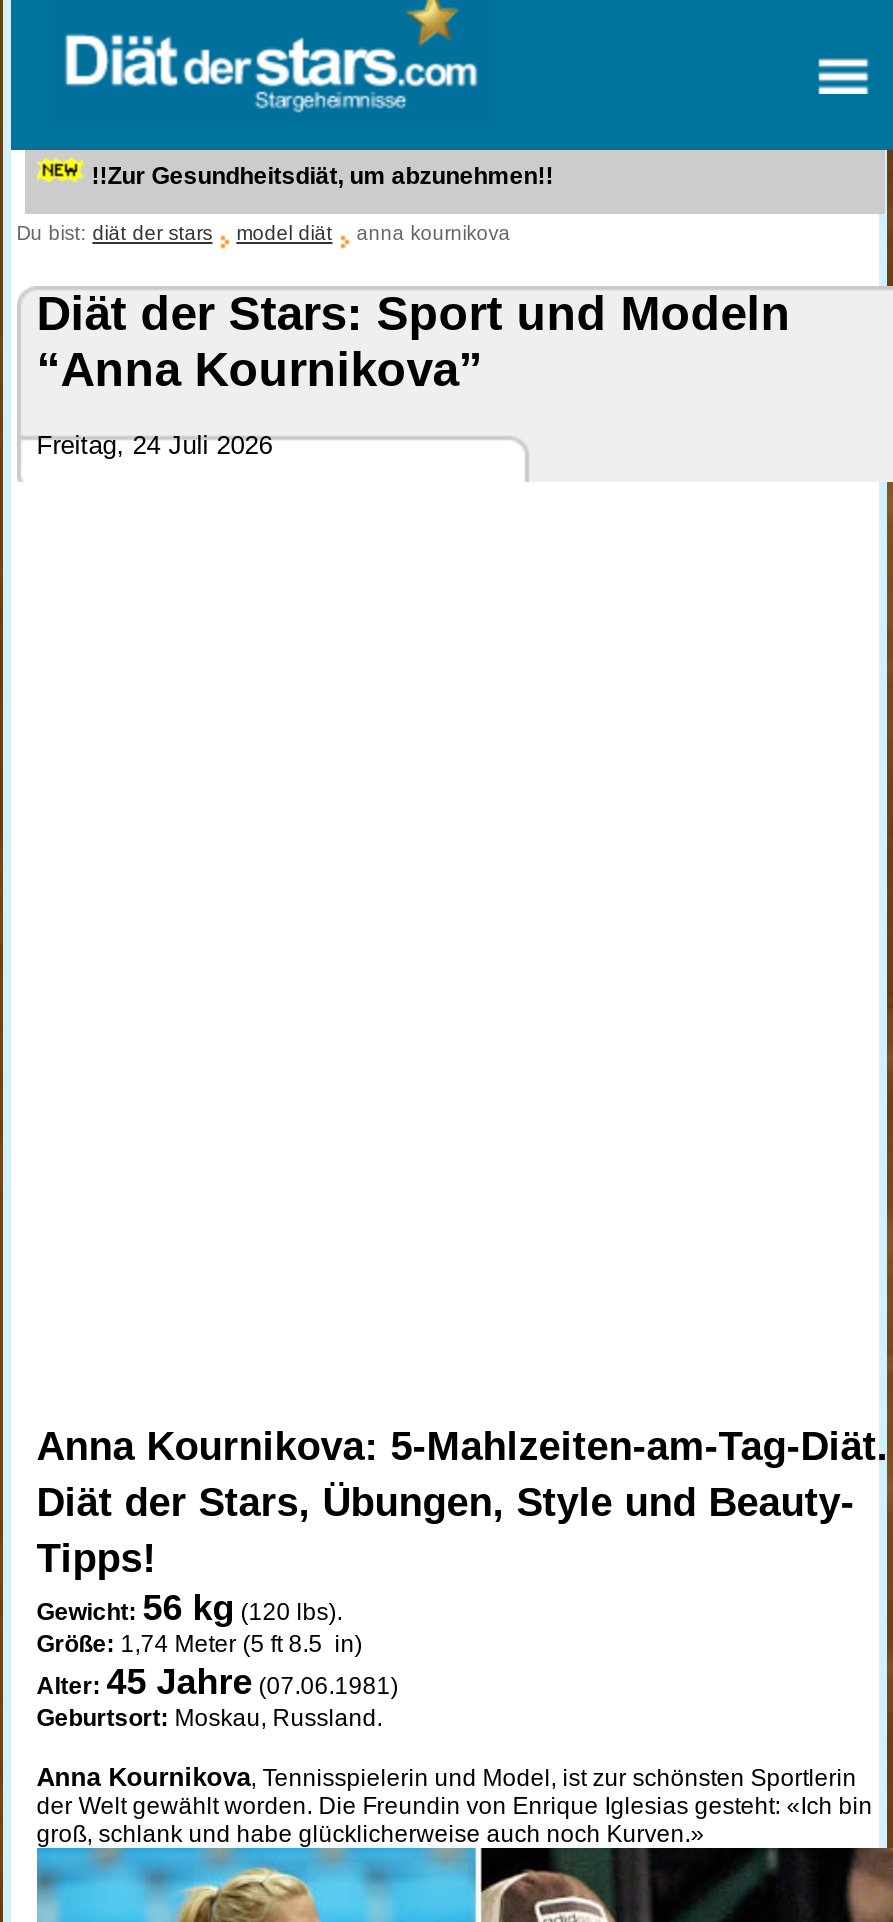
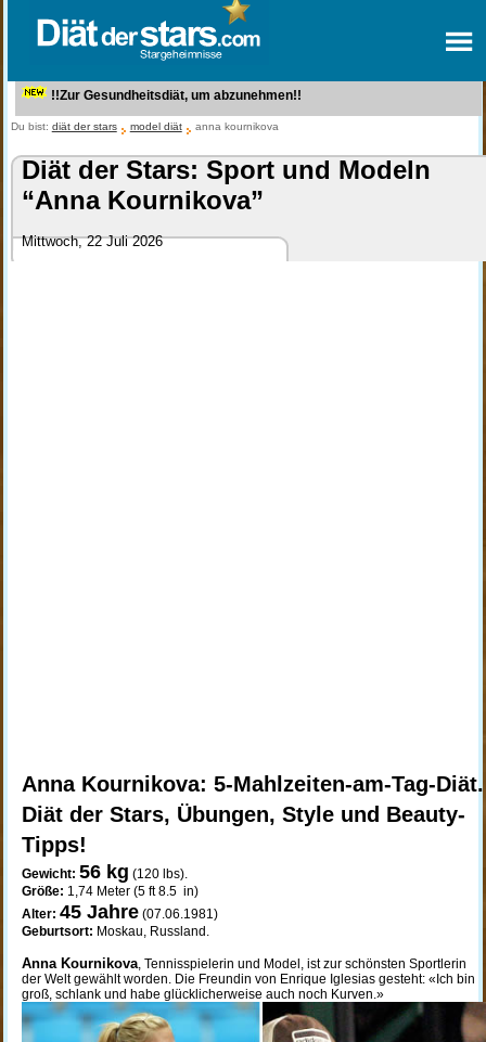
- Freitag, 24 Juli 2026
+ Mittwoch, 22 Juli 2026
